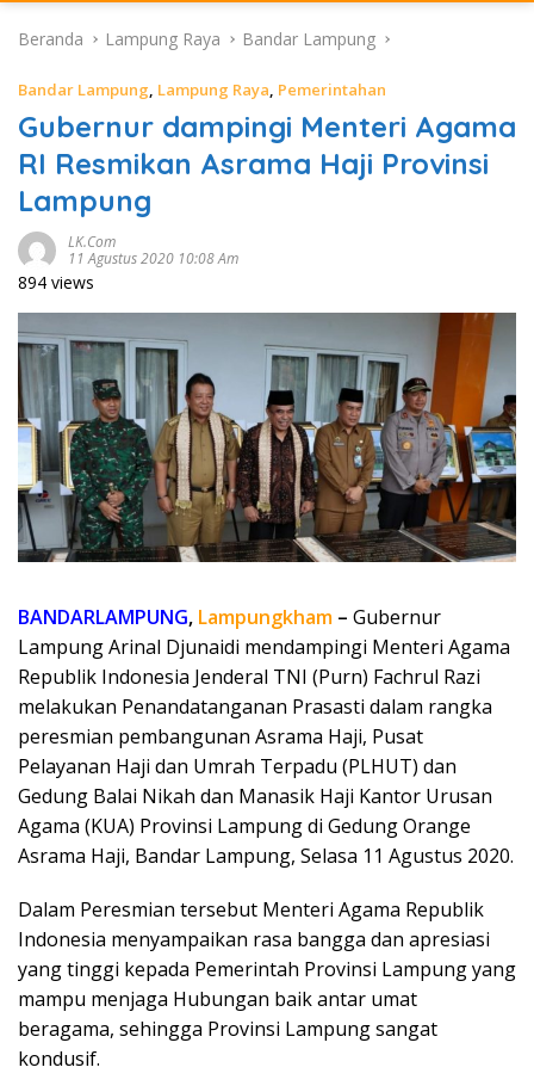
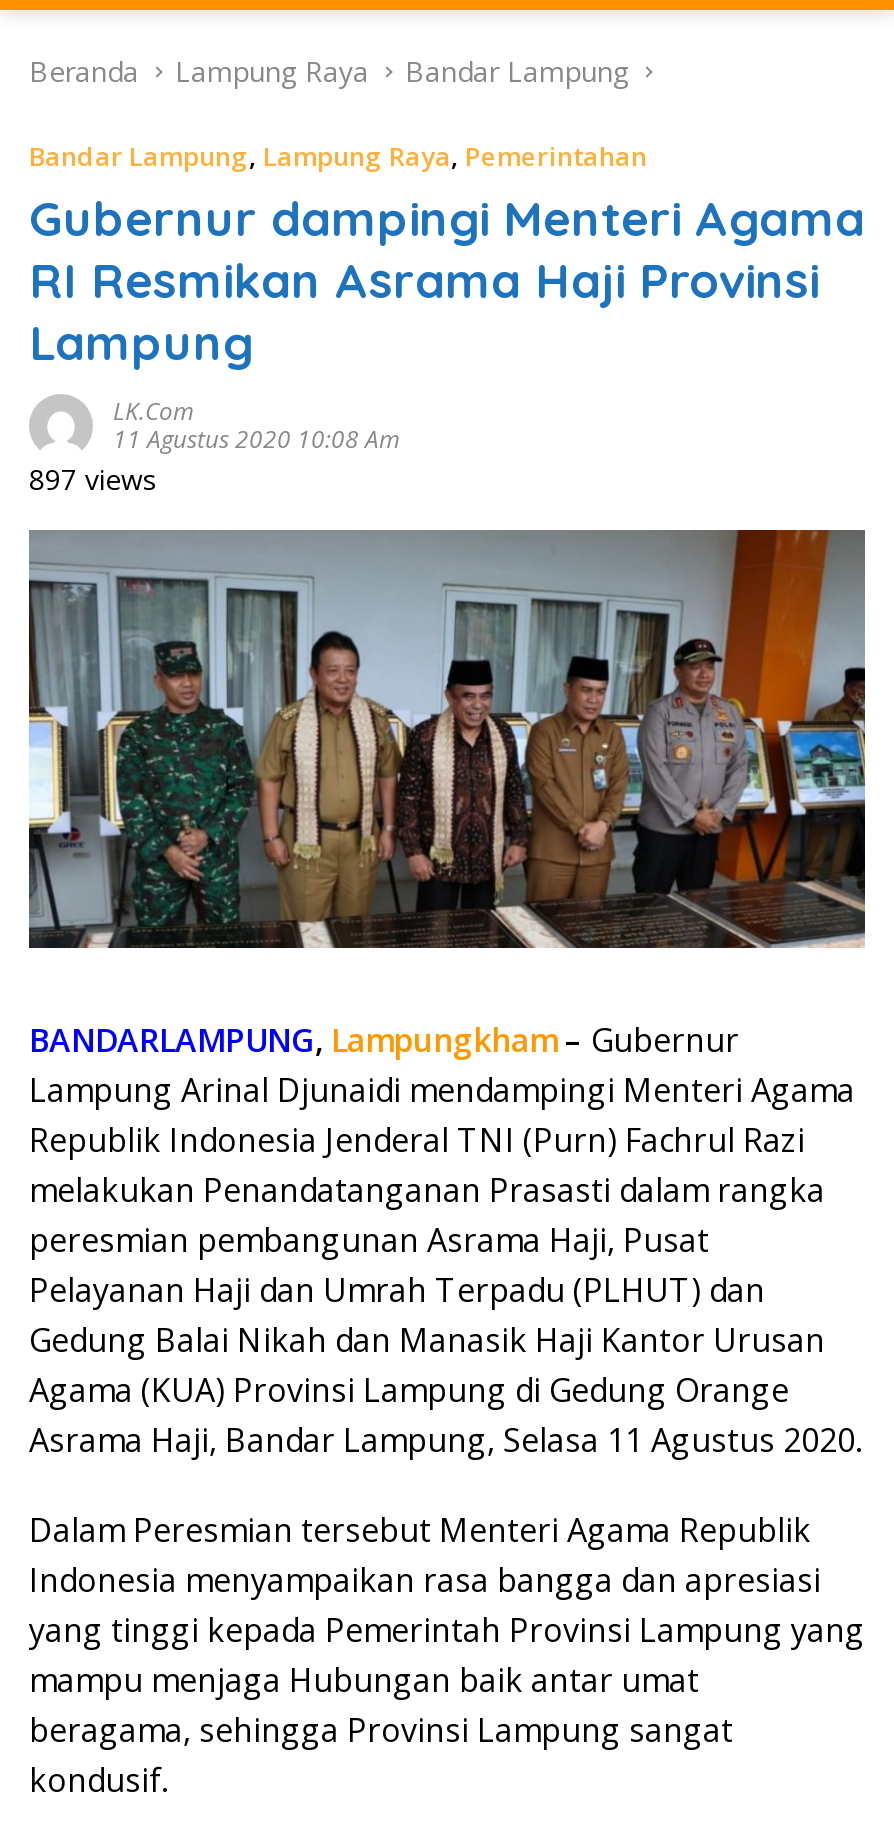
- 894 views
+ 897 views
